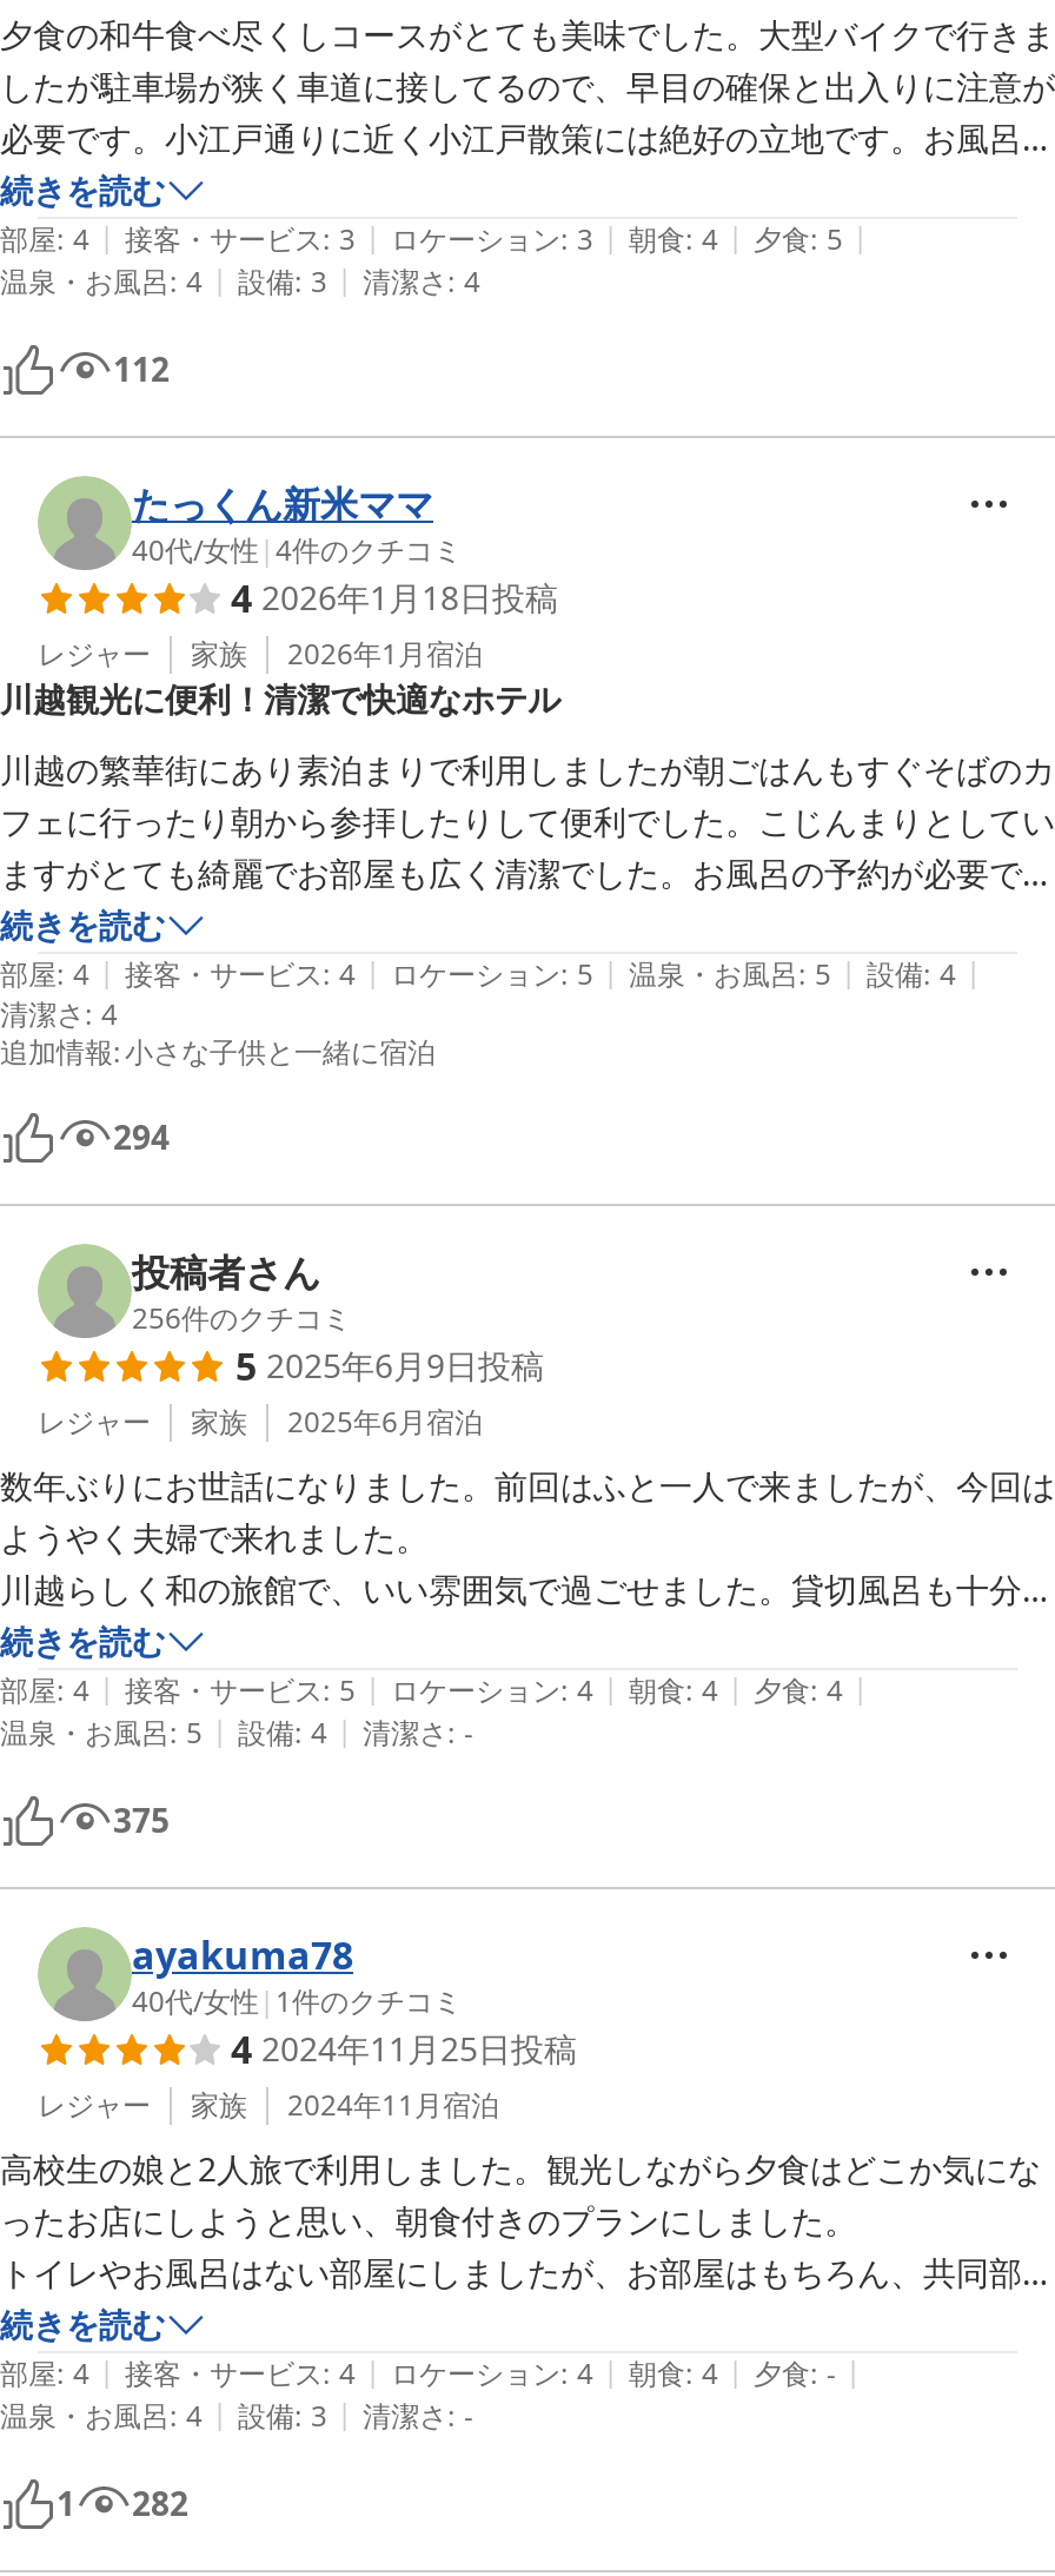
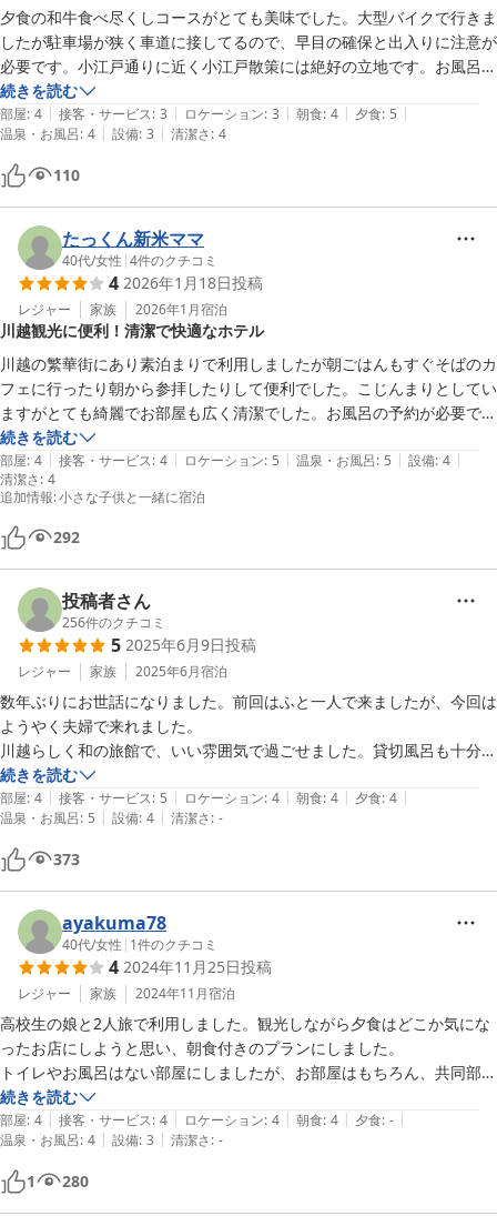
- 112
+ 110

- 294
+ 292

- 375
+ 373

- 1 282
+ 1 280
